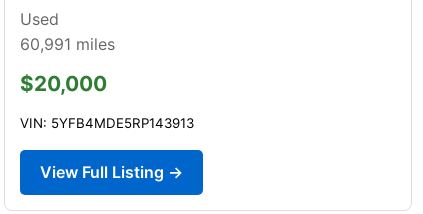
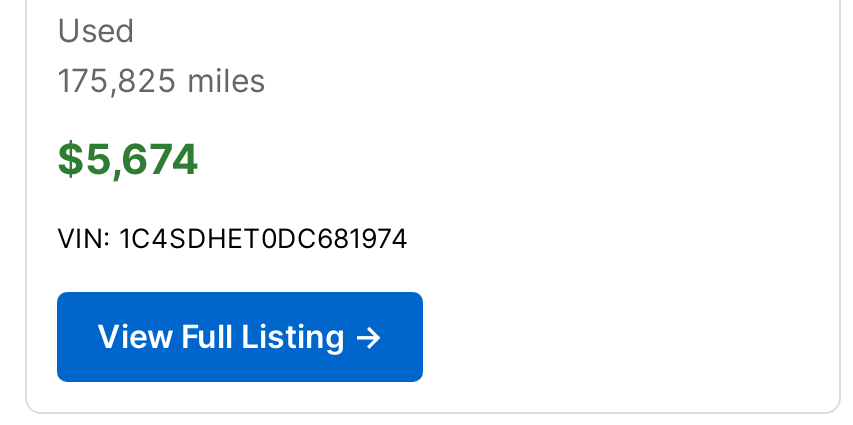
- 60,991 miles
+ 175,825 miles

- $20,000
+ $5,674

- VIN: 5YFB4MDE5RP143913
+ VIN: 1C4SDHET0DC681974
